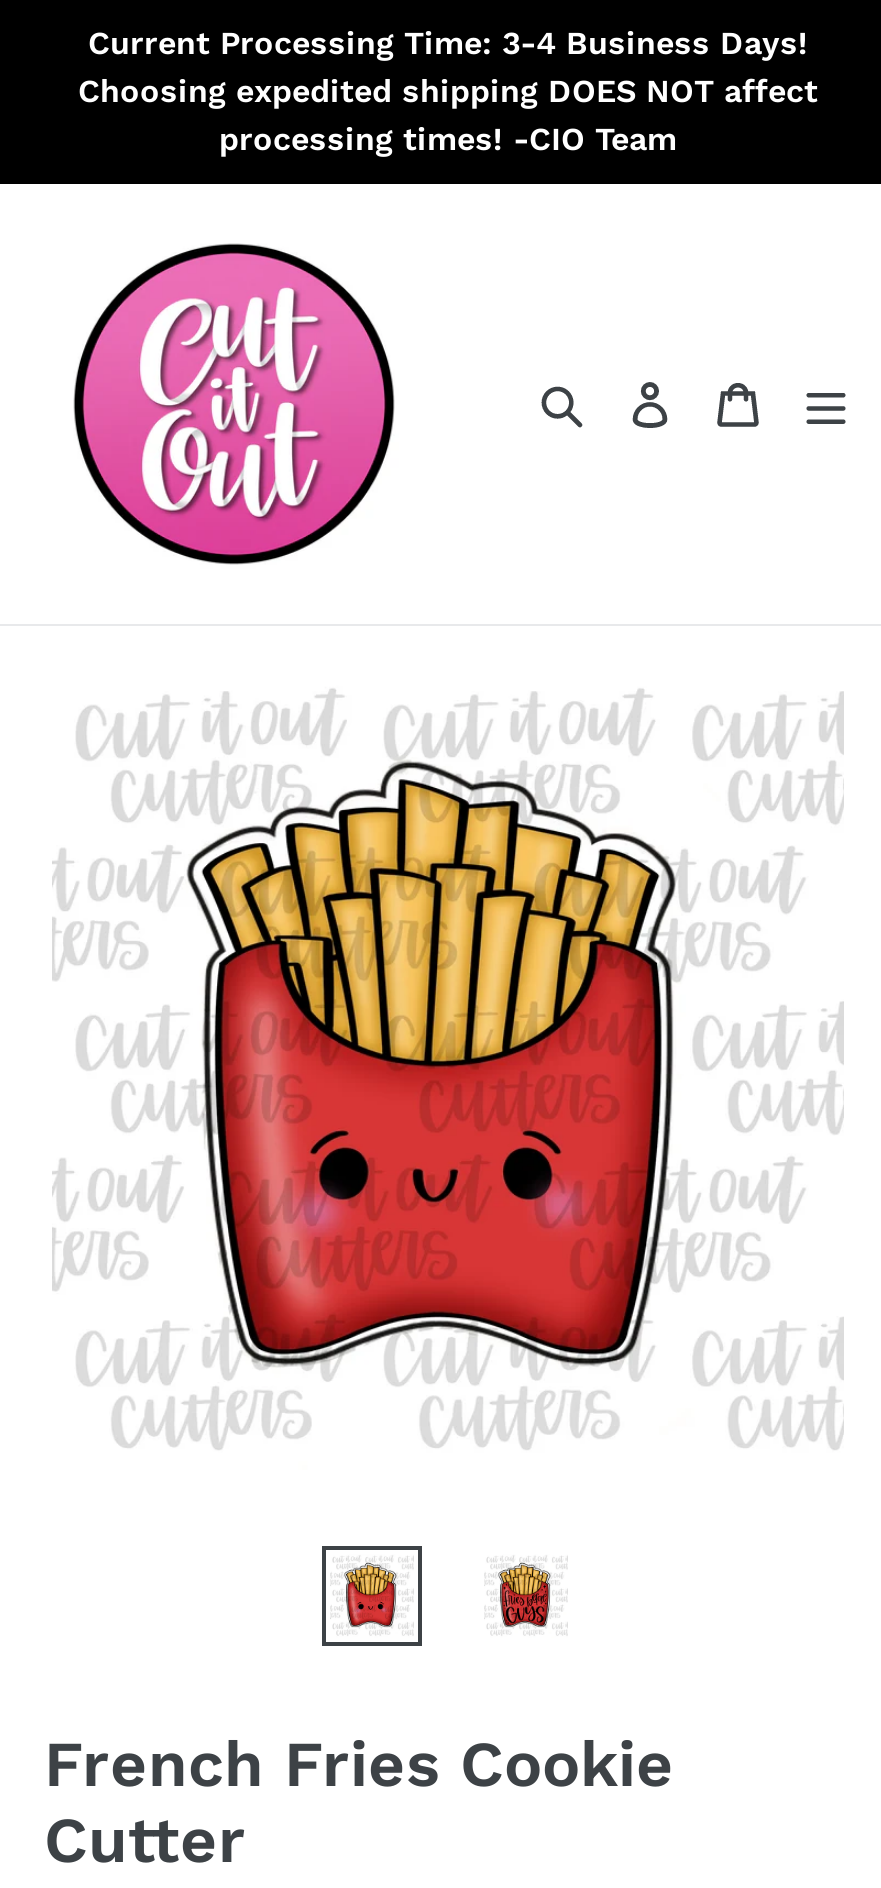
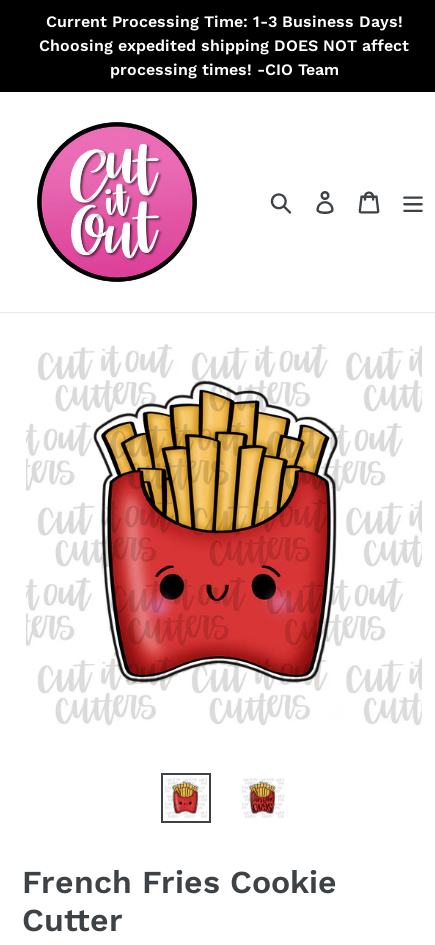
- Current Processing Time: 3-4 Business Days!
+ Current Processing Time: 1-3 Business Days!
